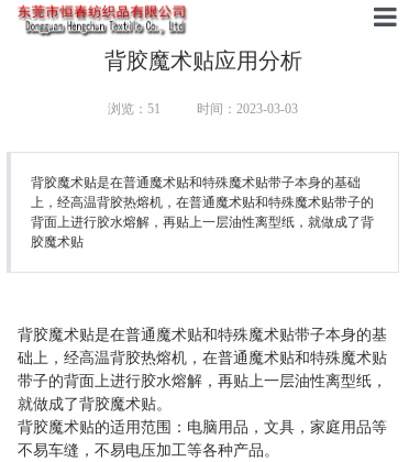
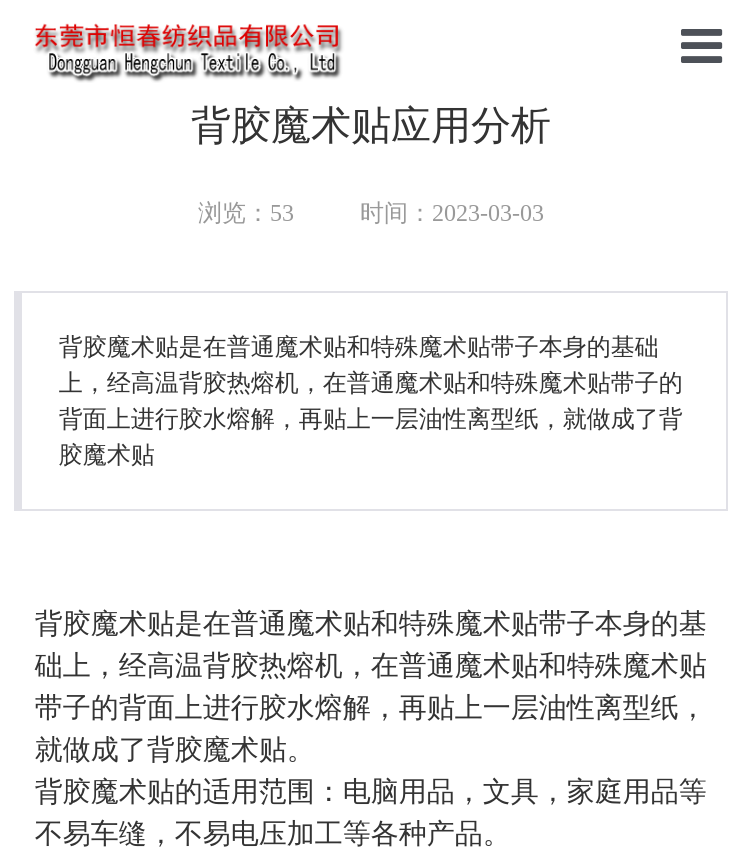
- 浏览：51
+ 浏览：53
